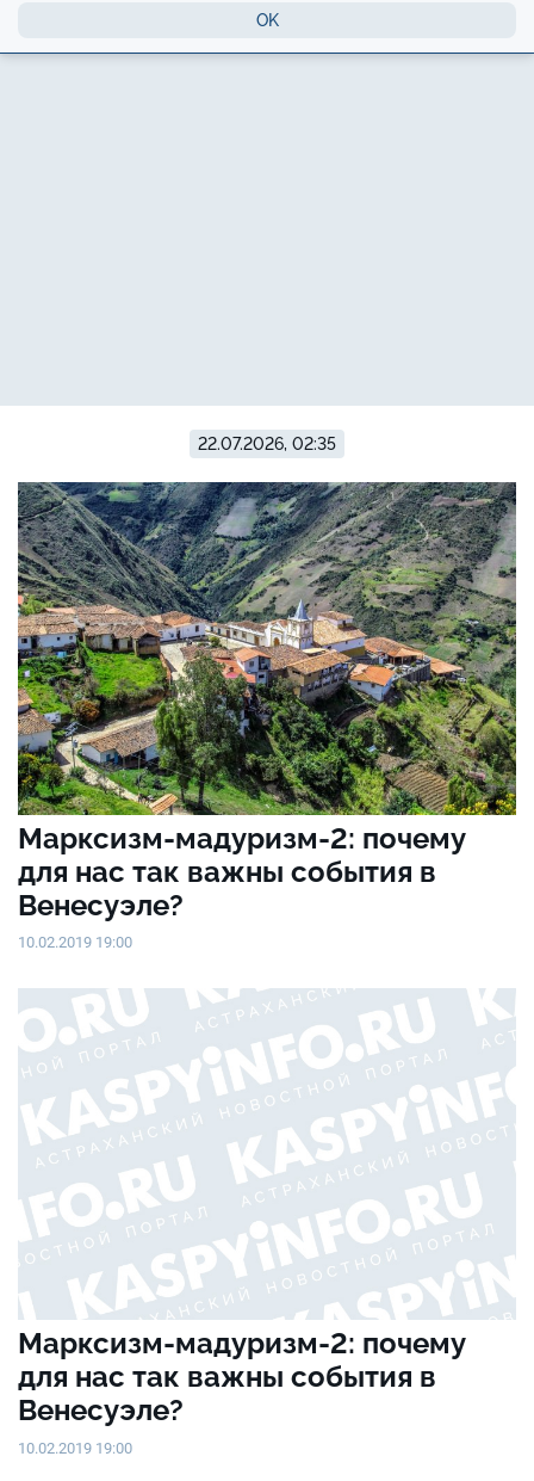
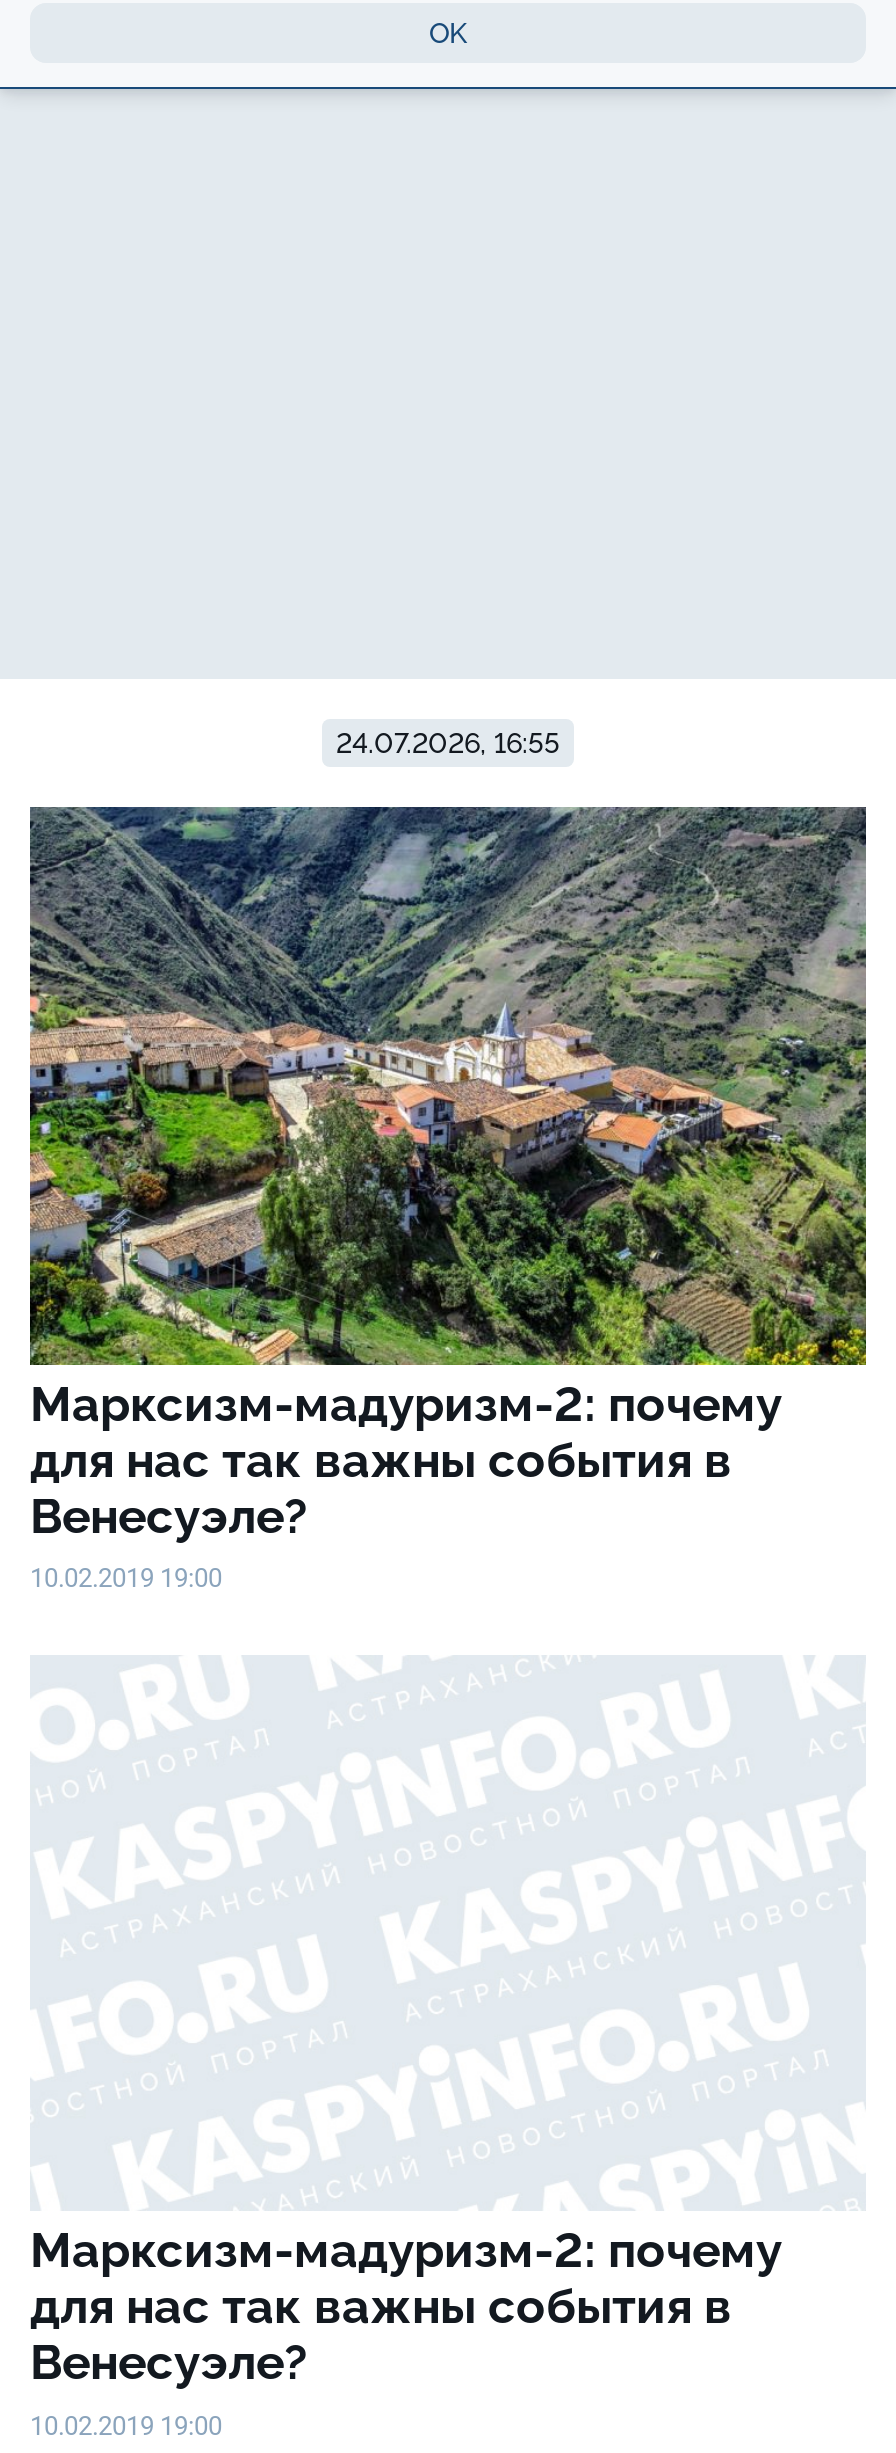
- 22.07.2026, 02:35
+ 24.07.2026, 16:55
